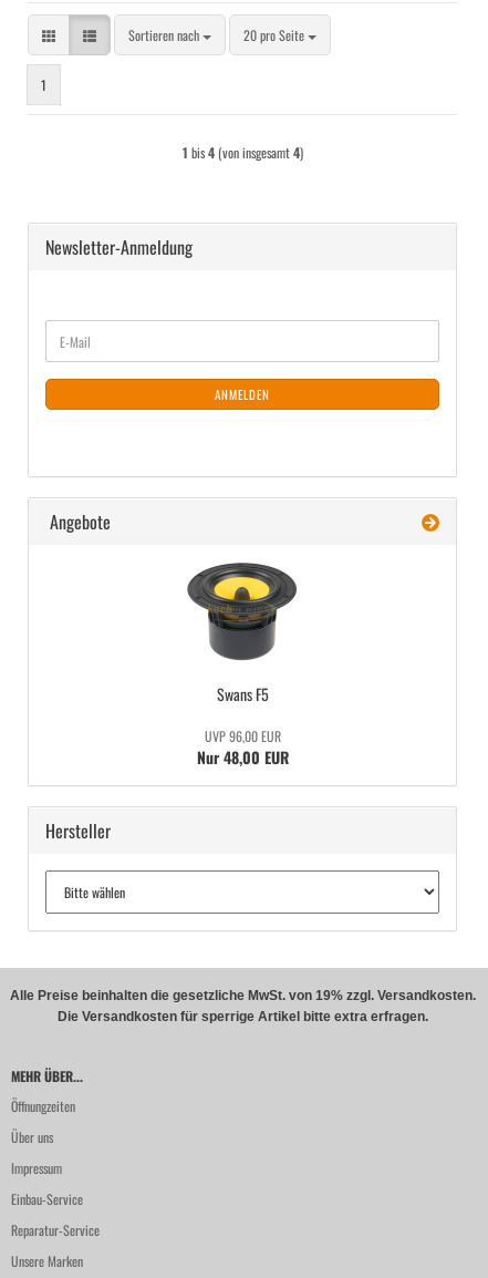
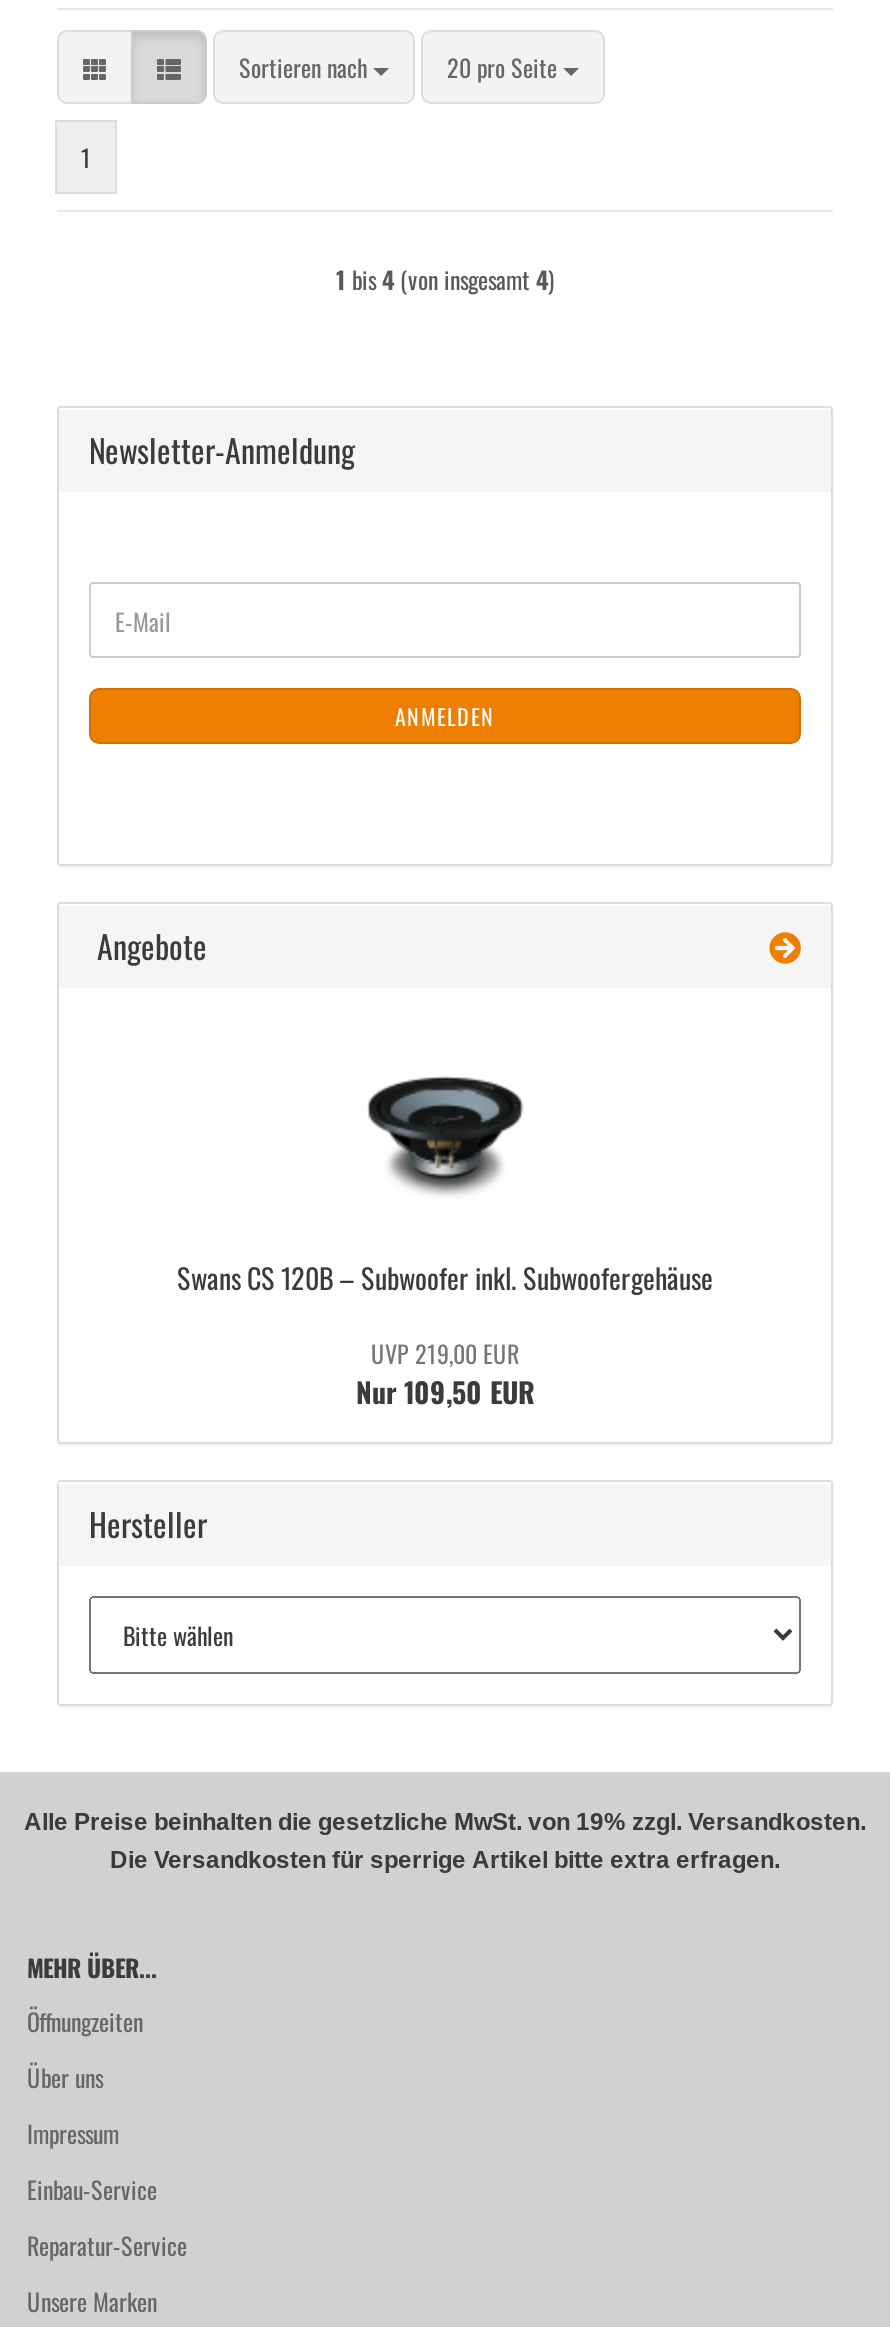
- [image]
- Swans F5
+ [image]
+ Swans CS 120B – Subwoofer inkl. Subwoofergehäuse

- UVP 96,00 EUR
- Nur 48,00 EUR
+ UVP 219,00 EUR
+ Nur 109,50 EUR
